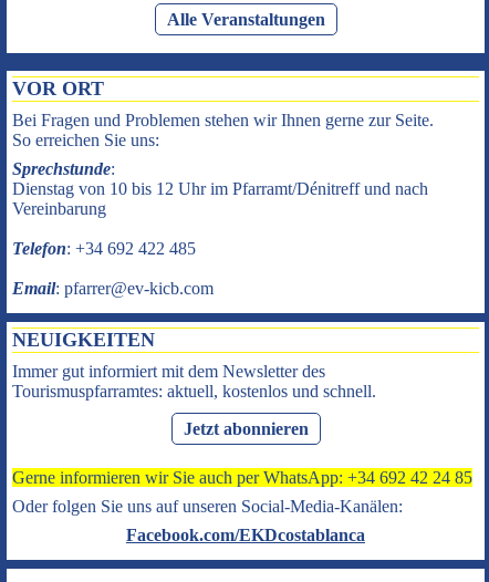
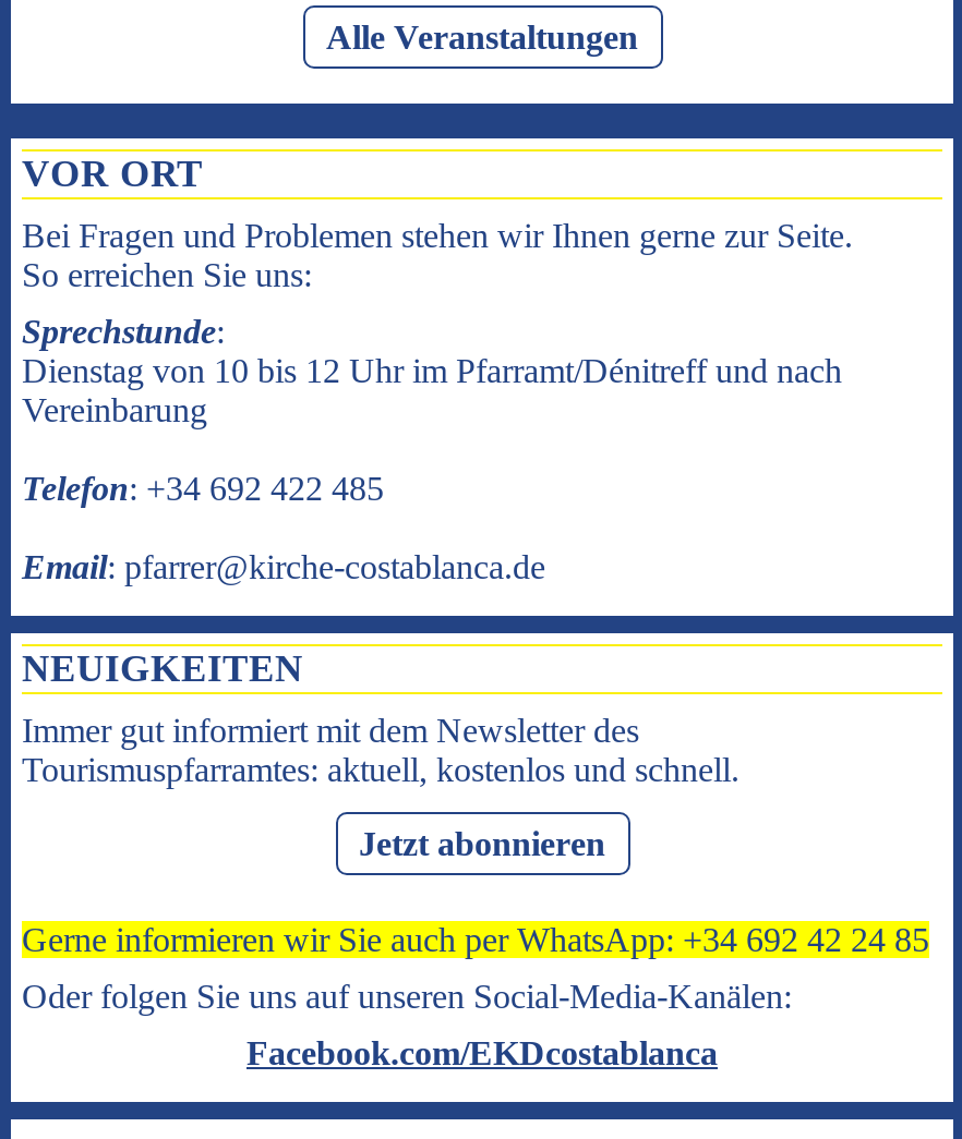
- Email: pfarrer@ev-kicb.com
+ Email: pfarrer@kirche-costablanca.de
